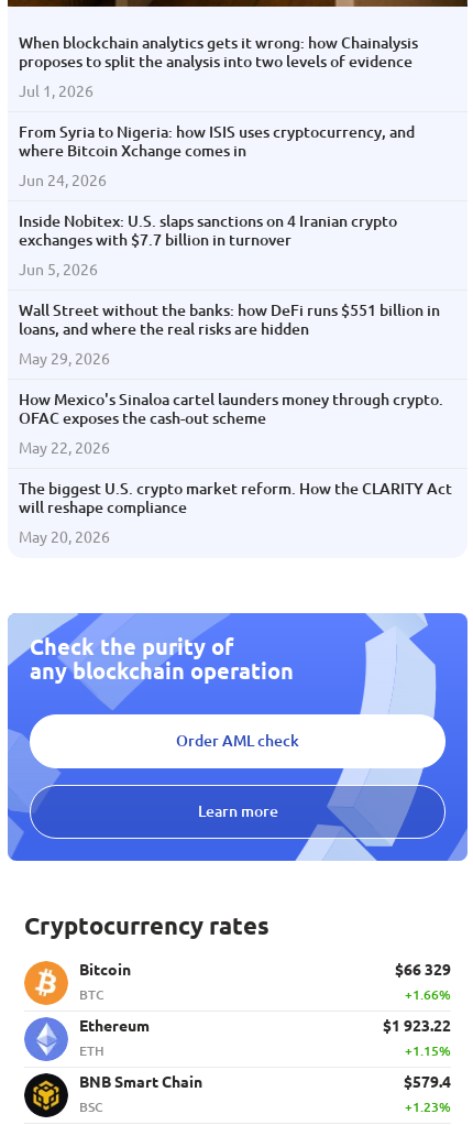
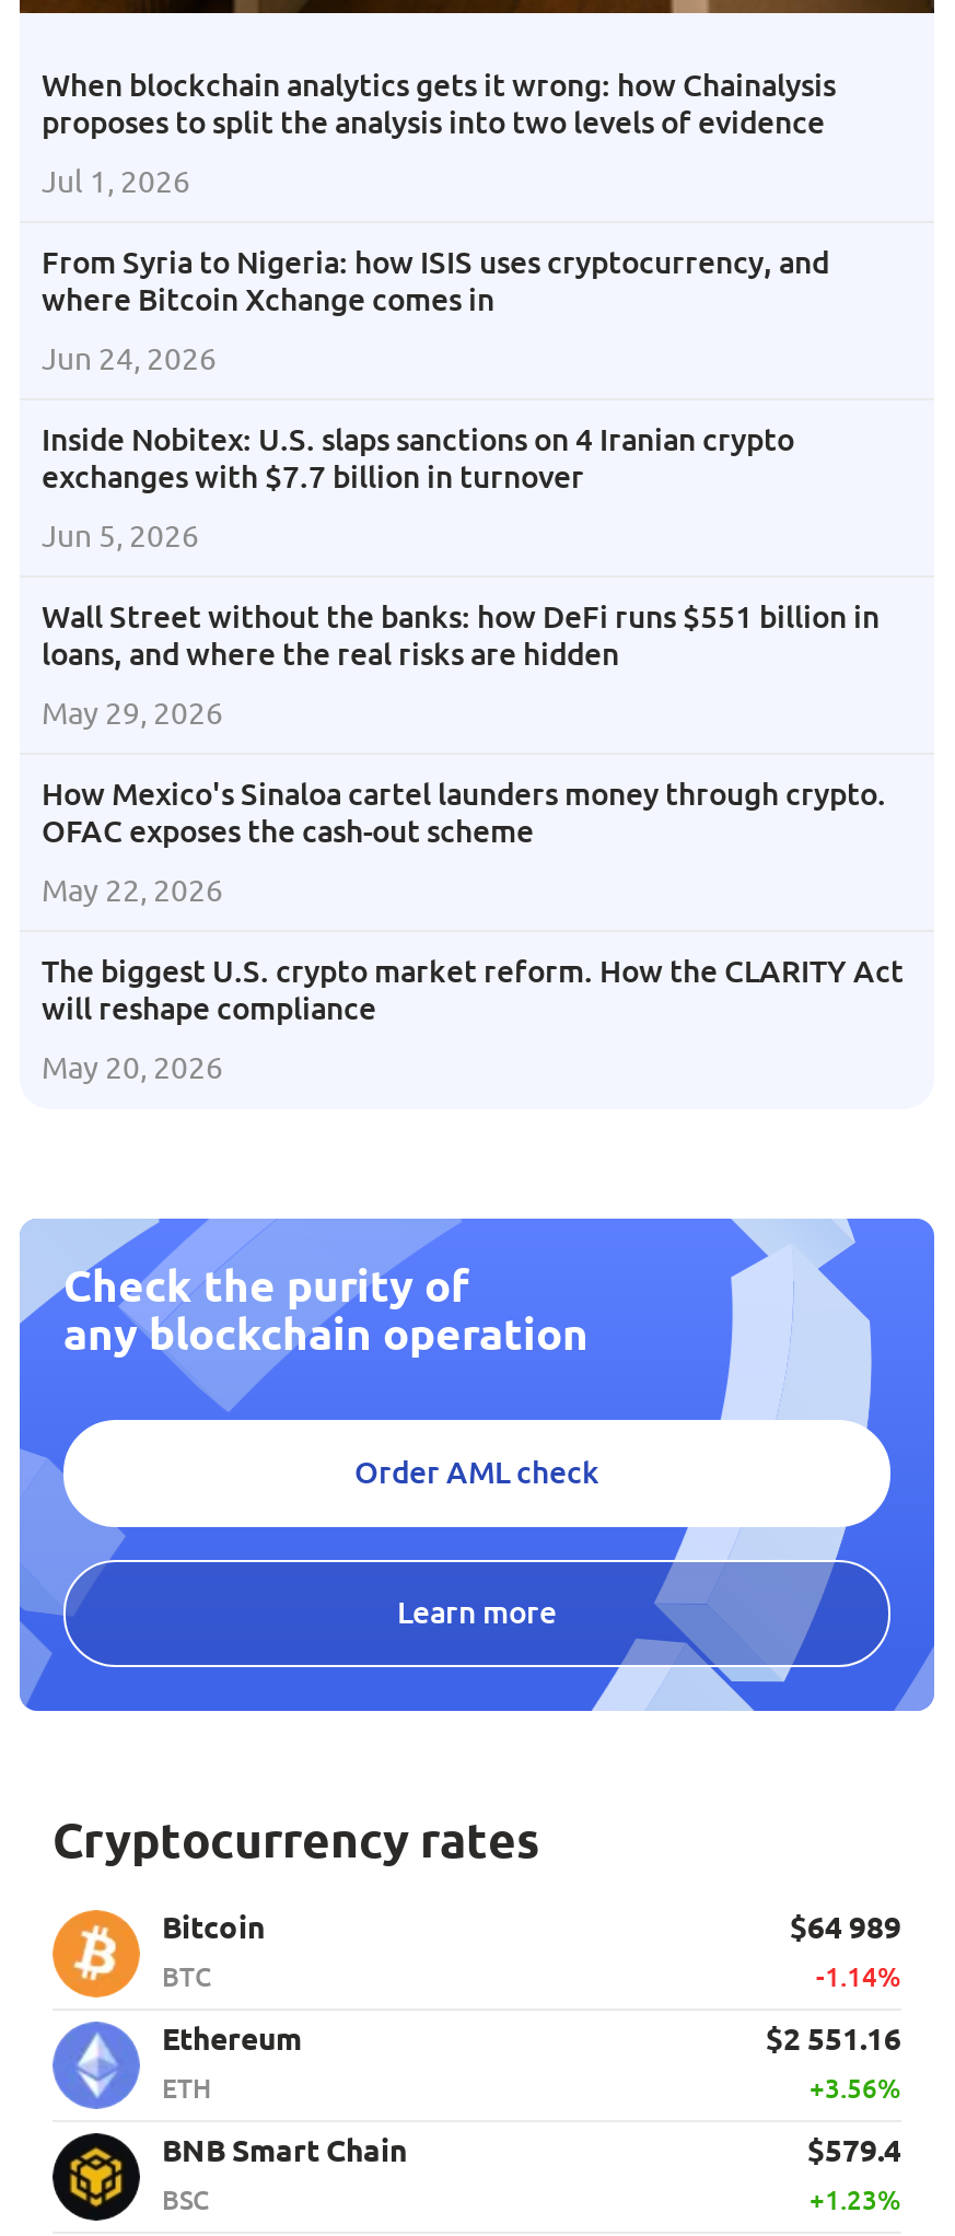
- $66 329
+ $64 989

- +1.66%
+ -1.14%

- $1 923.22
+ $2 551.16

- +1.15%
+ +3.56%
